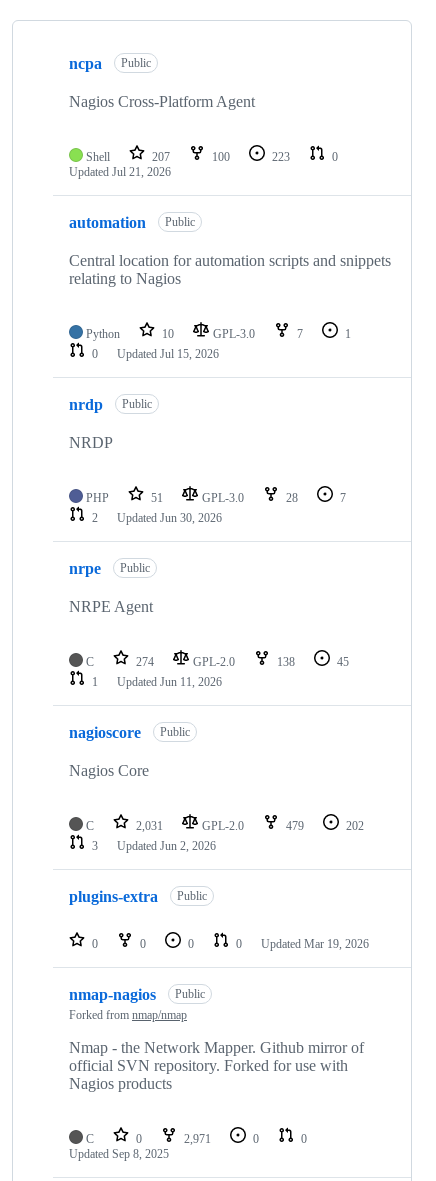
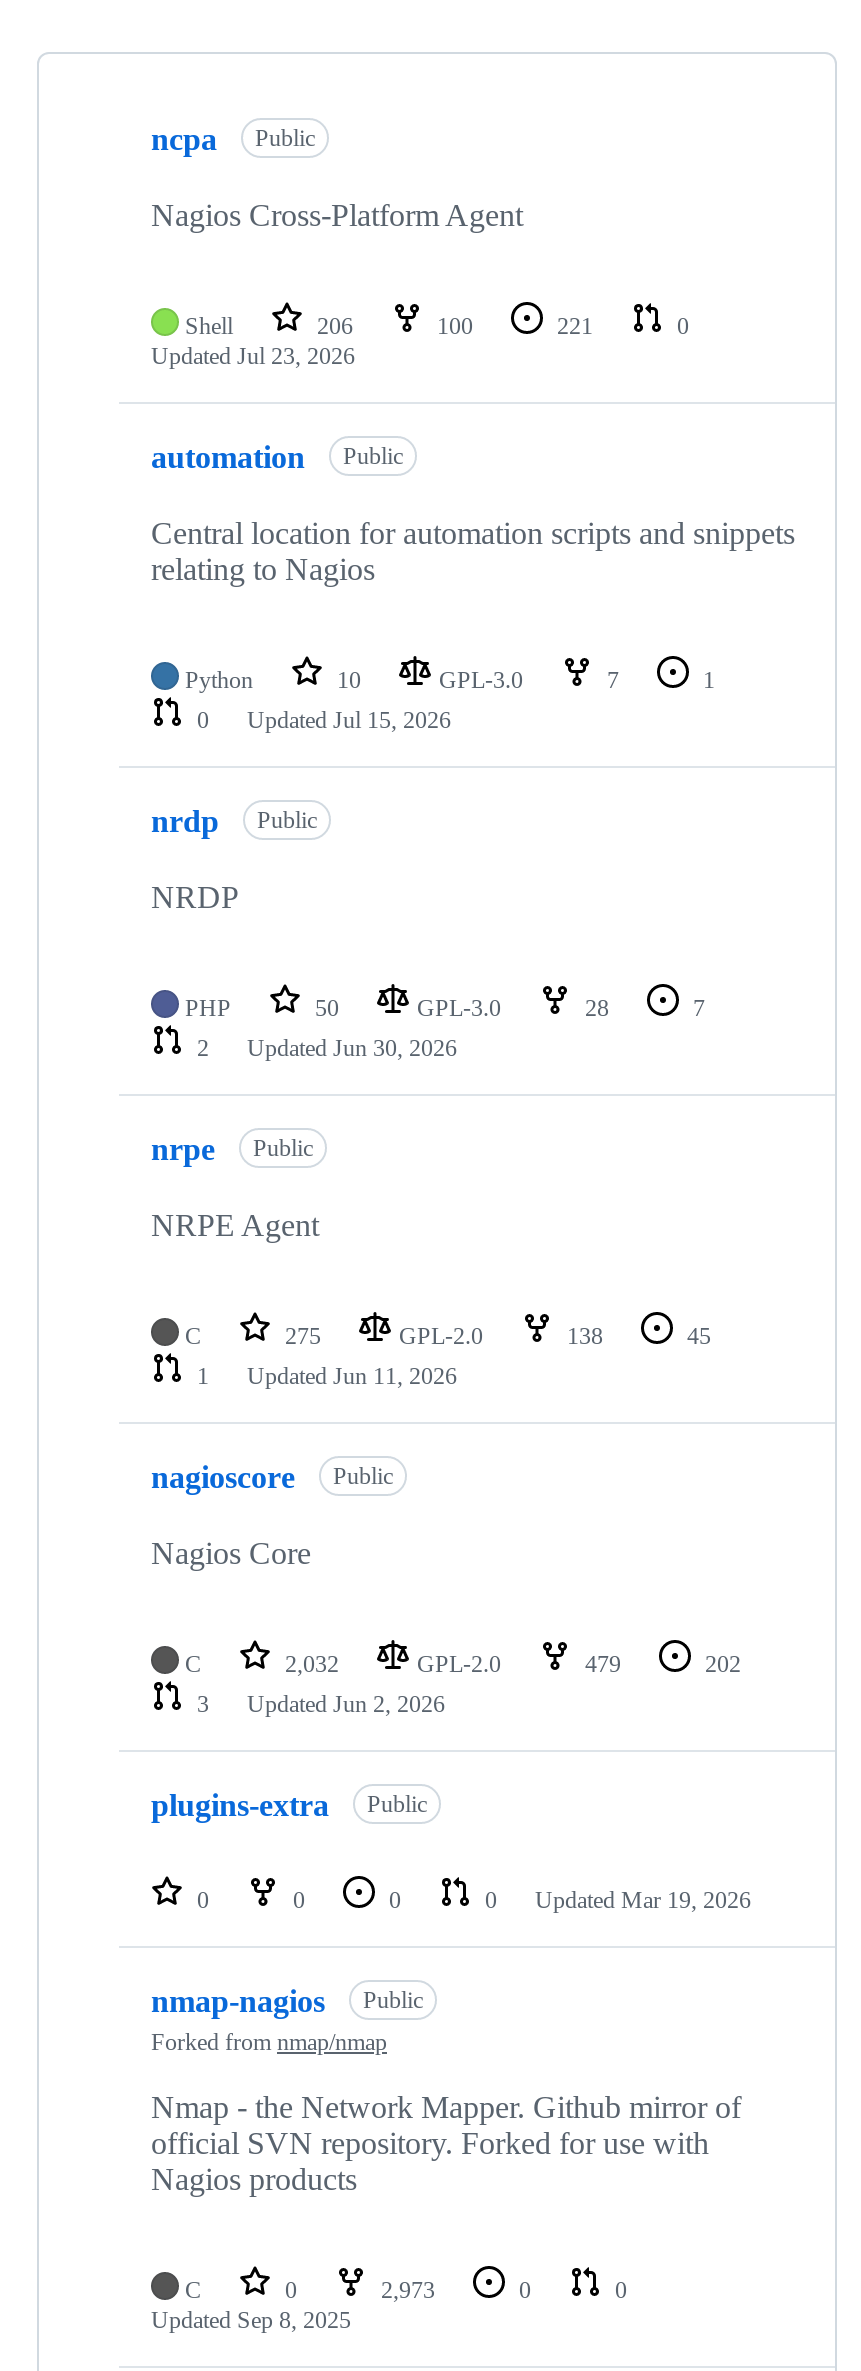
- 207
+ 206

- 223
+ 221

- Updated Jul 21, 2026
+ Updated Jul 23, 2026

- 51
+ 50

- 274
+ 275

- 2,031
+ 2,032

- 2,971
+ 2,973
